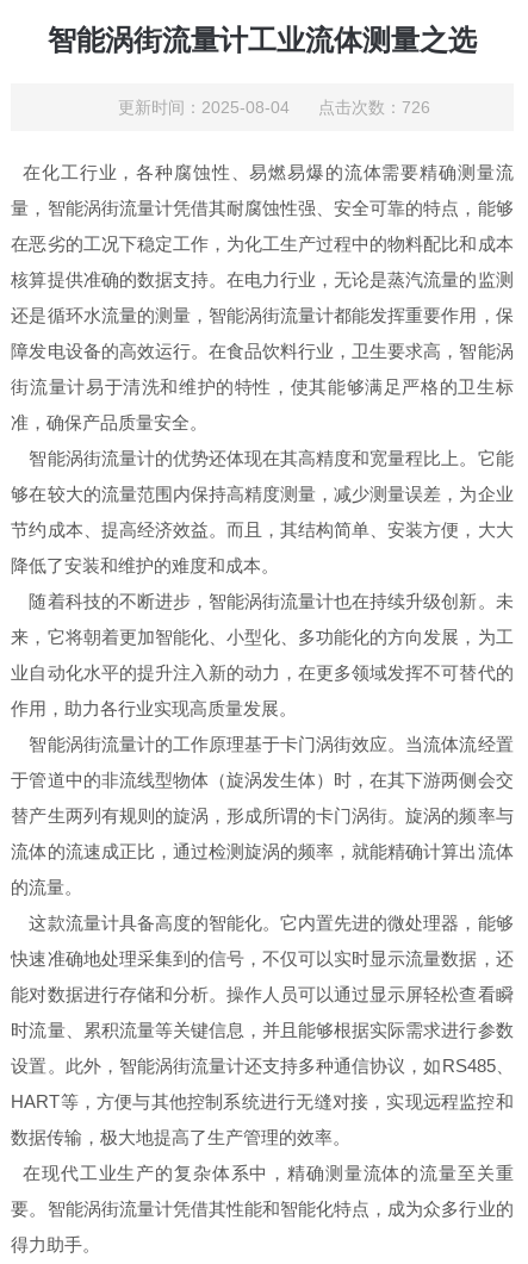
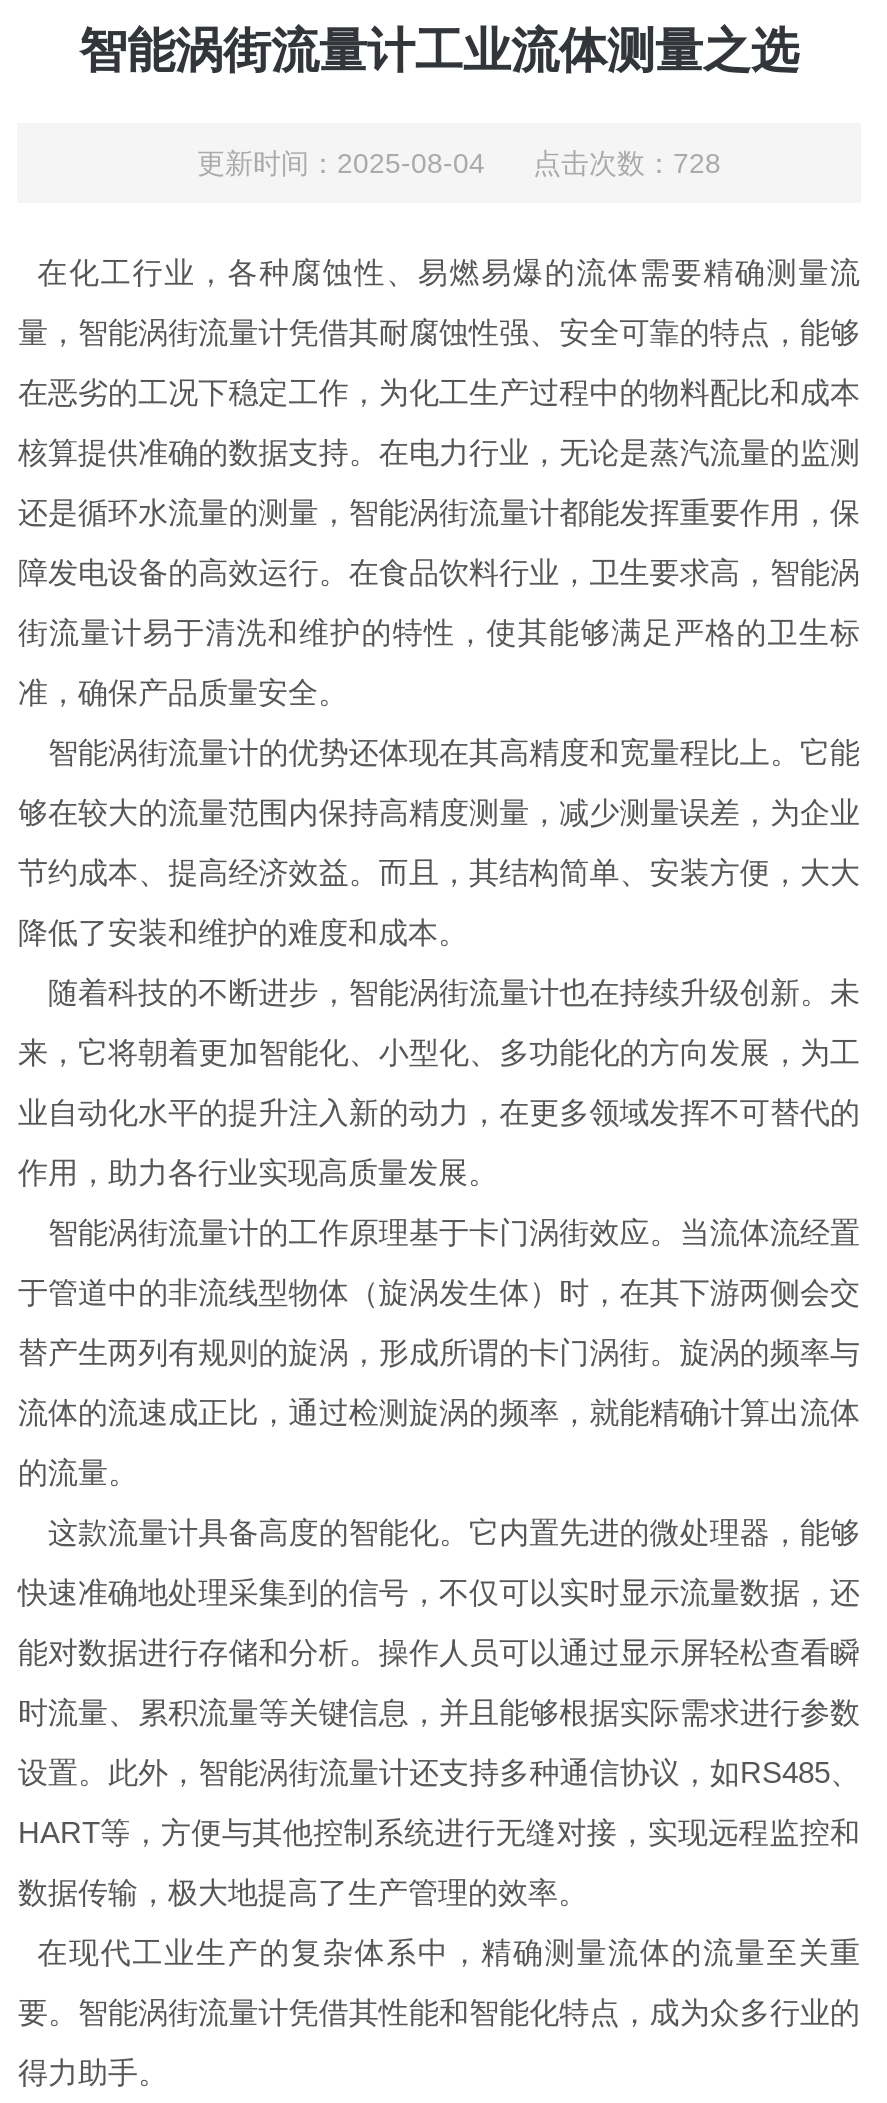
- 更新时间：2025-08-04 点击次数：726
+ 更新时间：2025-08-04 点击次数：728
